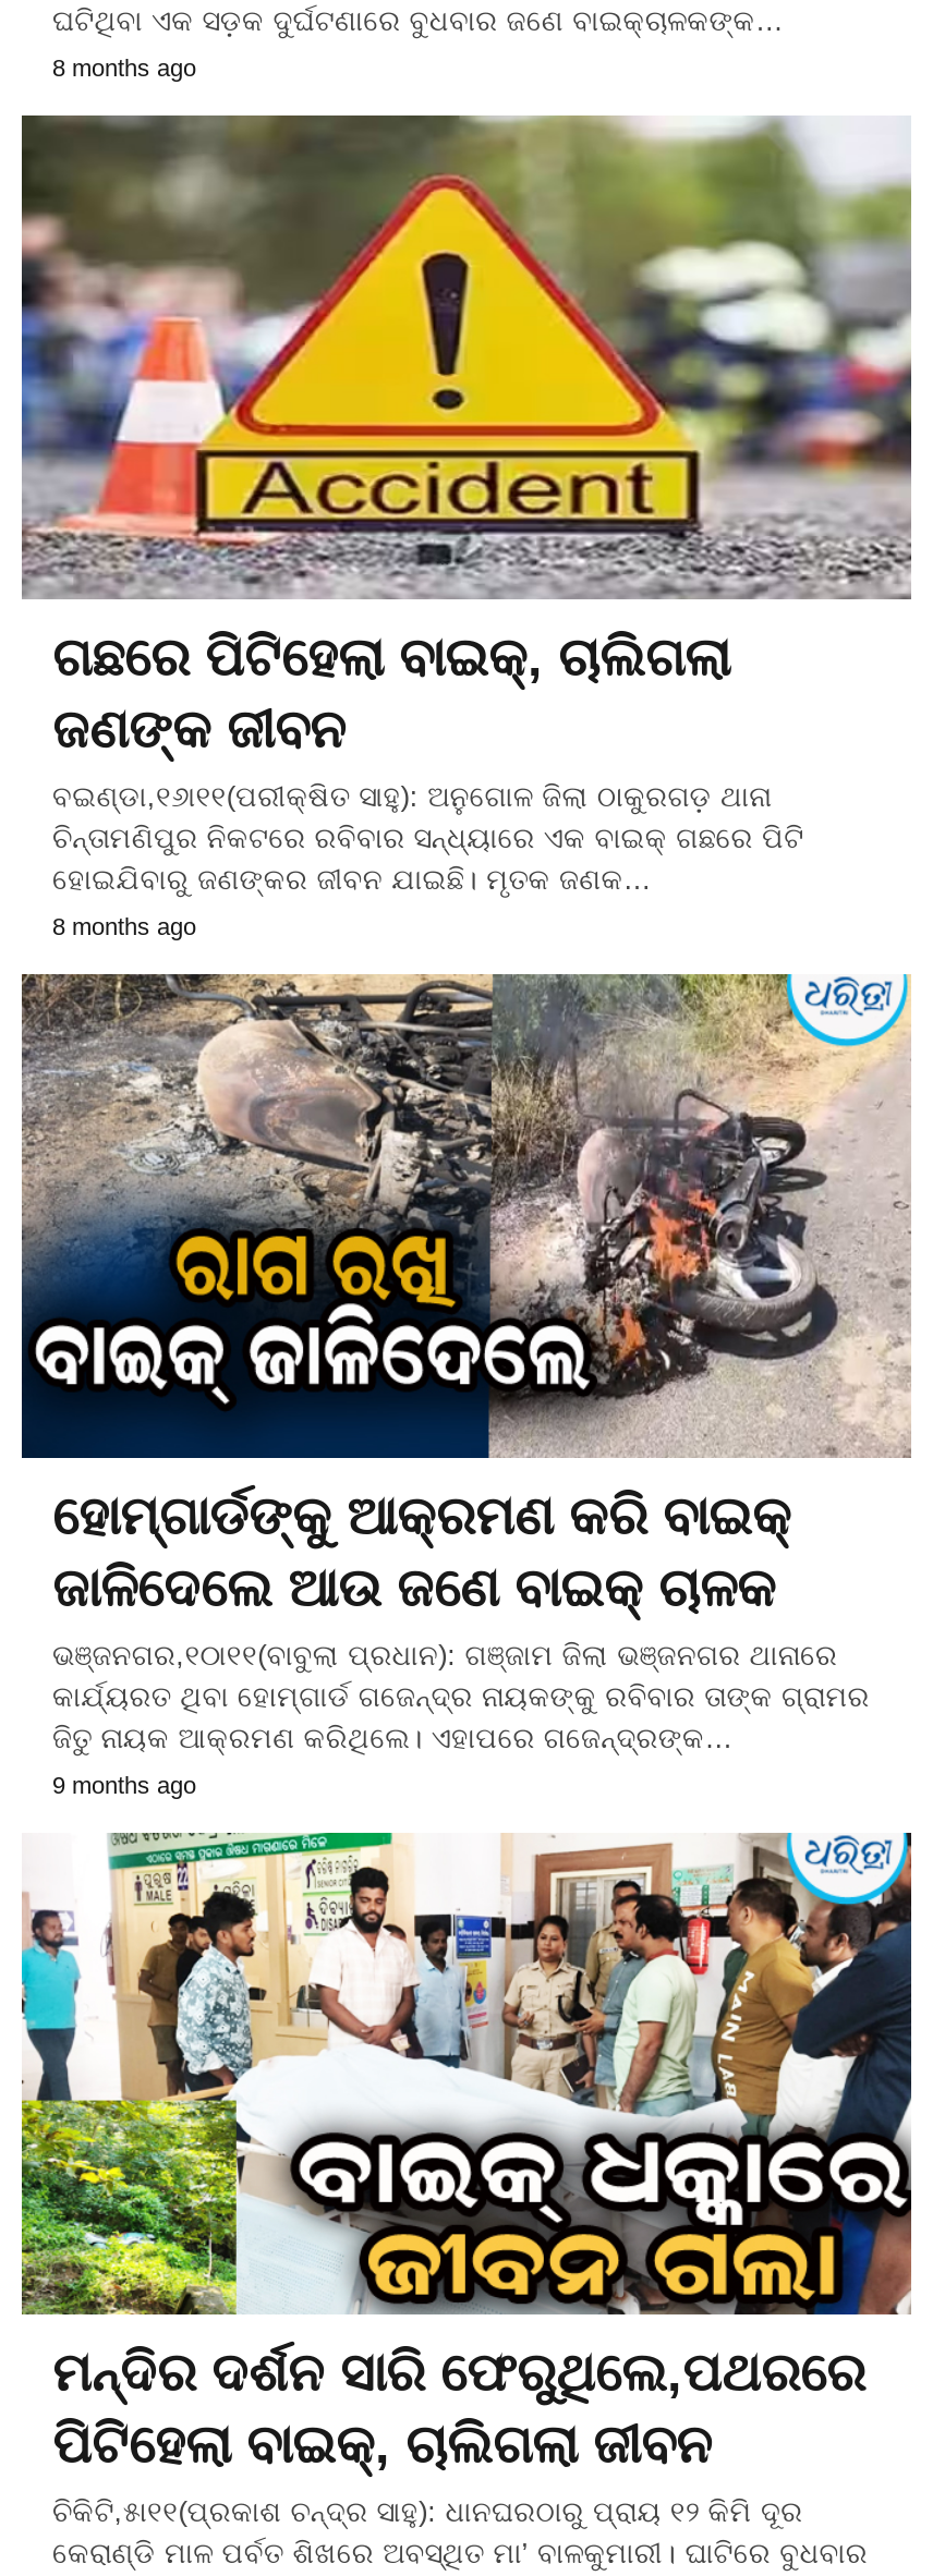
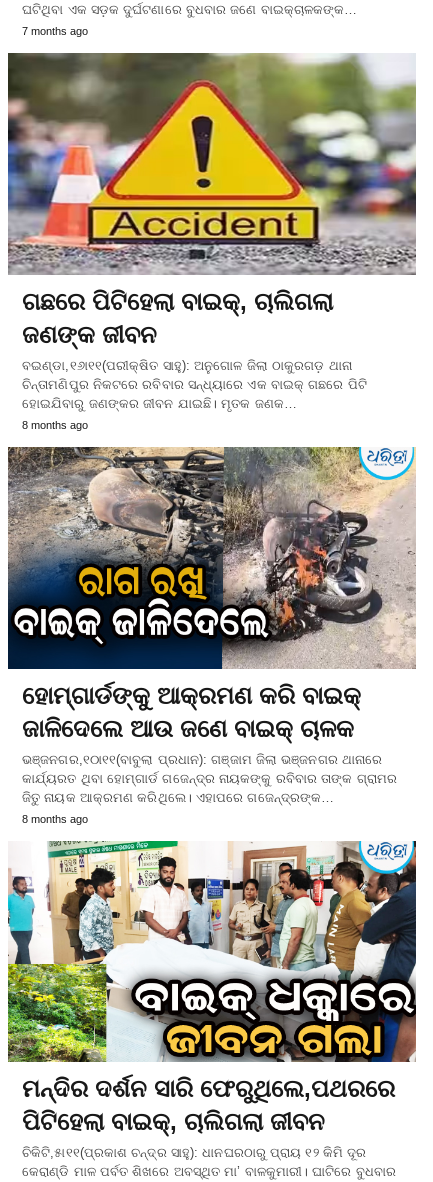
- 8 months ago
+ 7 months ago

- 9 months ago
+ 8 months ago
